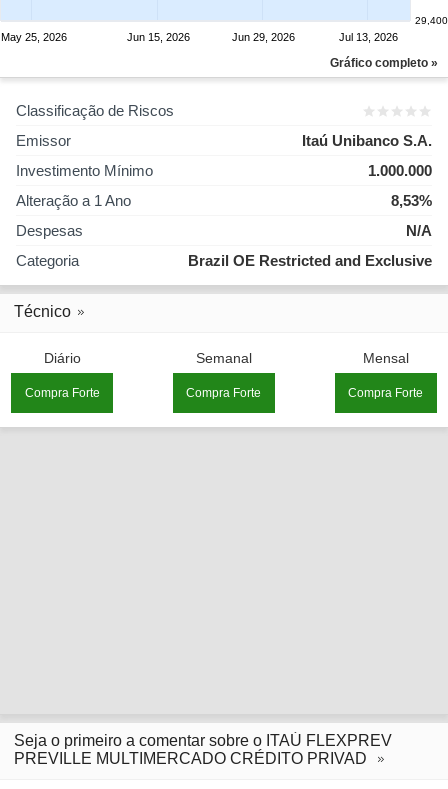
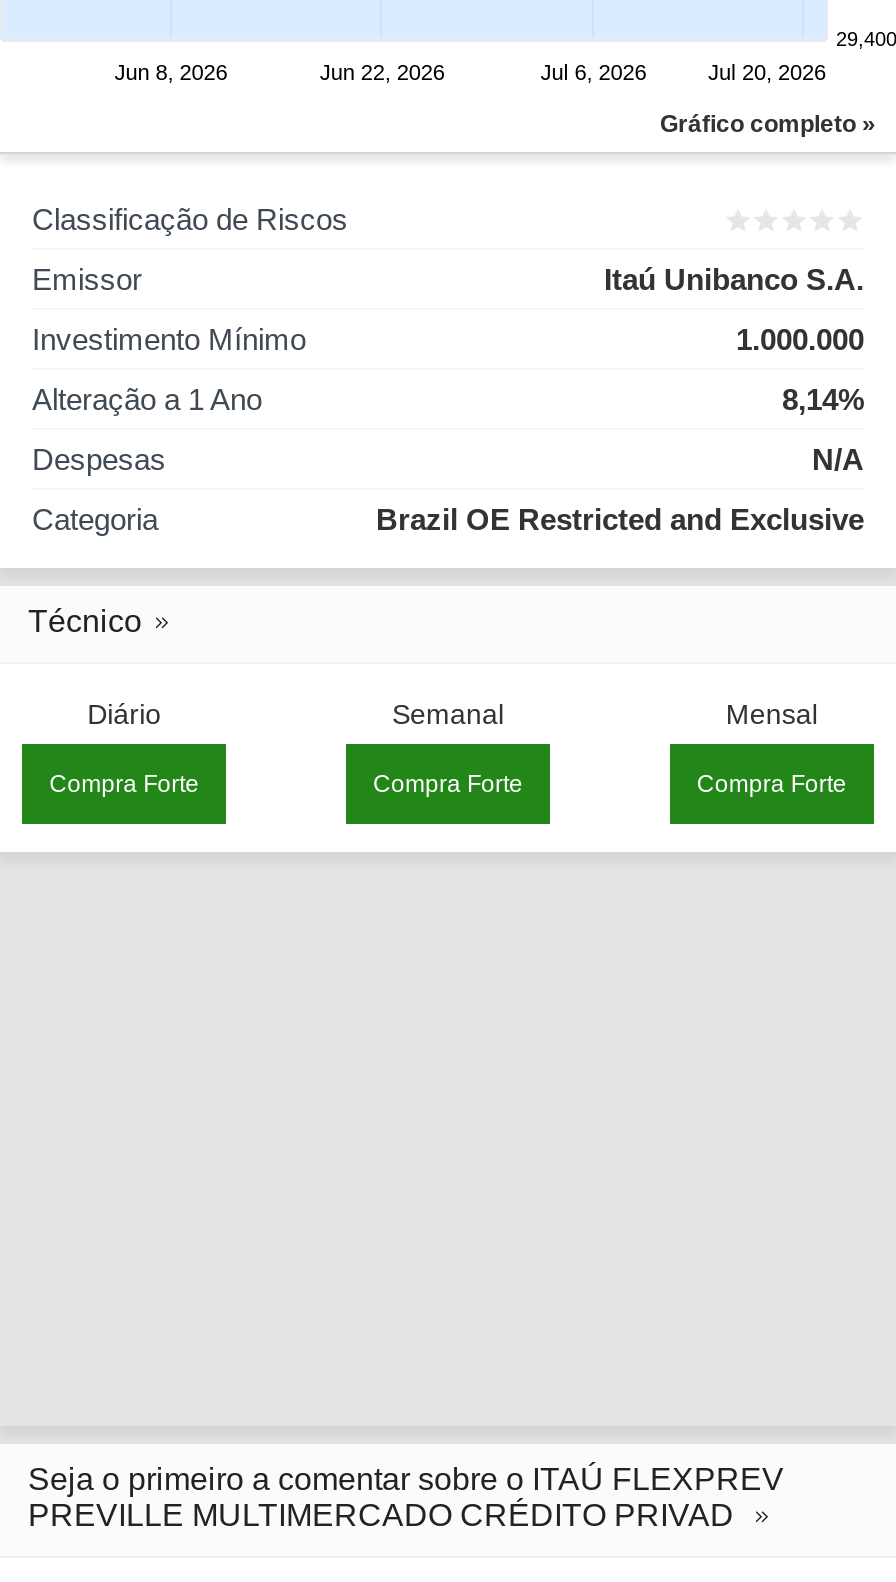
- Jun 15, 2026
- Jun 29, 2026
- Jul 13, 2026
- May 25, 2026
+ Jun 8, 2026
+ Jun 22, 2026
+ Jul 6, 2026
+ Jul 20, 2026

- 8,53%
+ 8,14%
